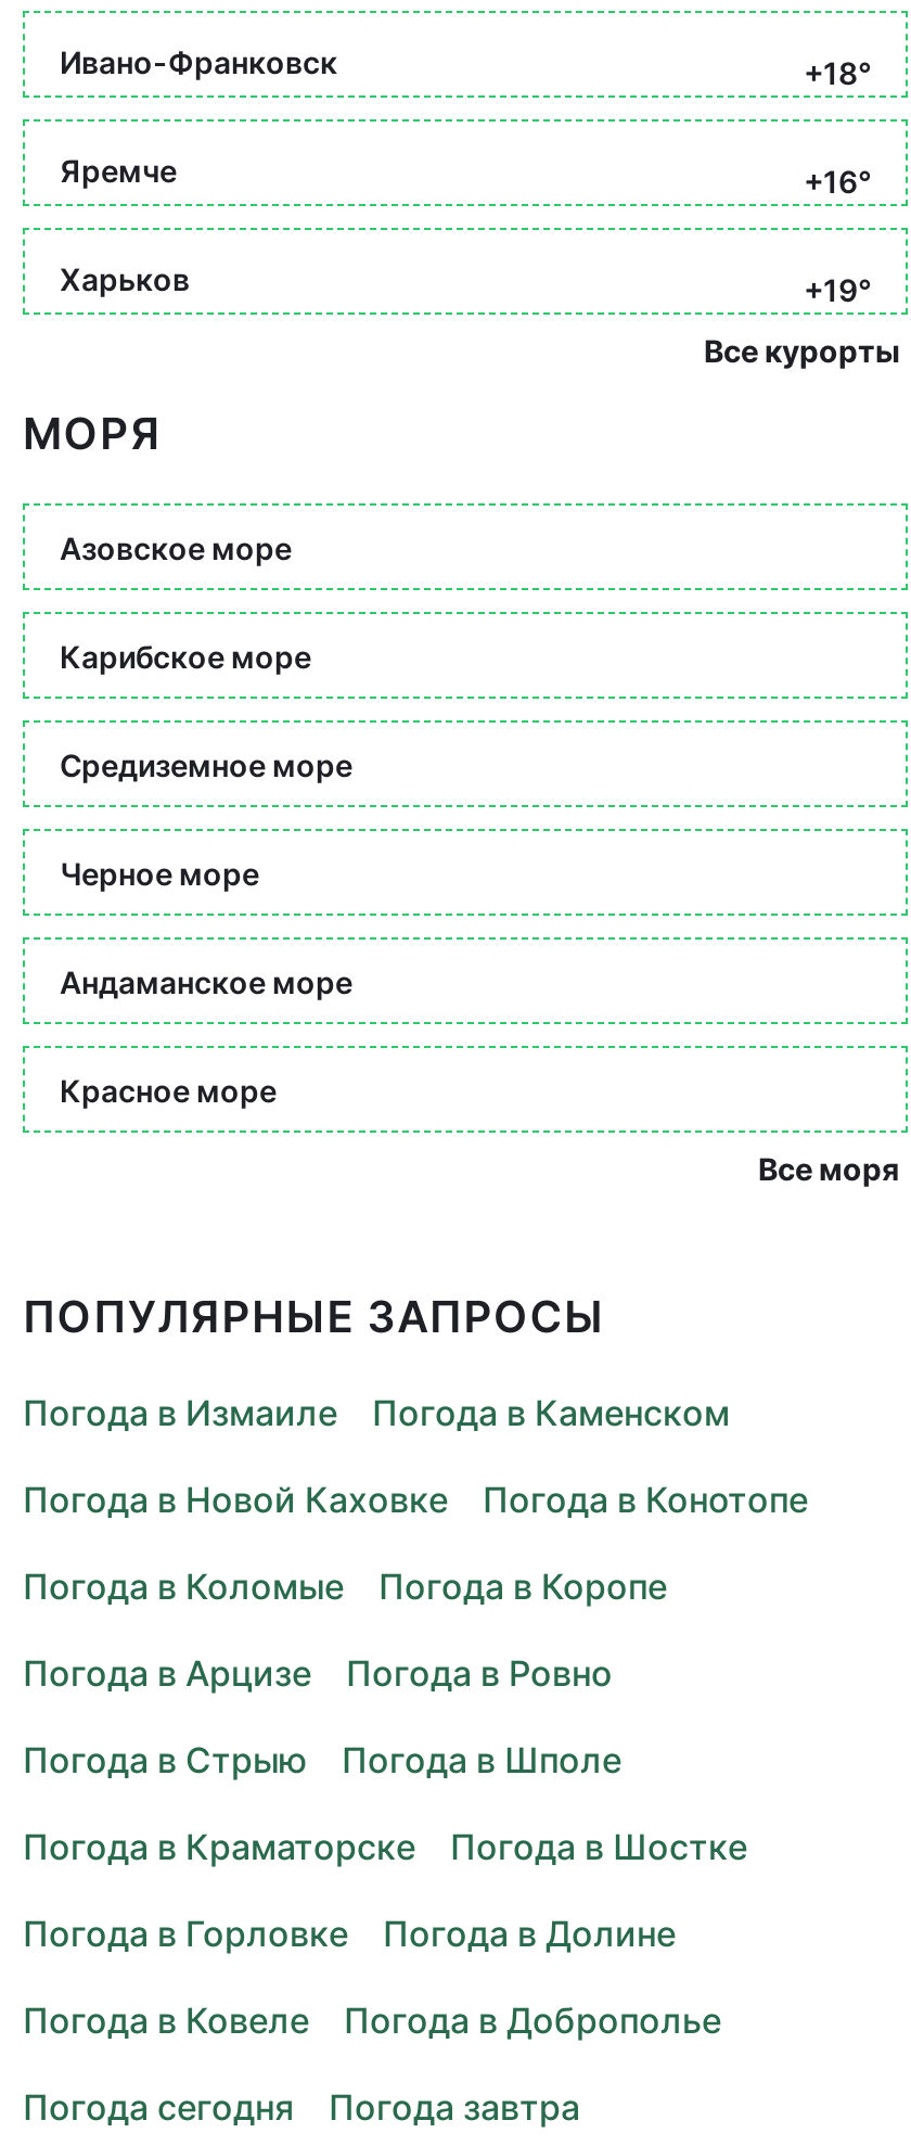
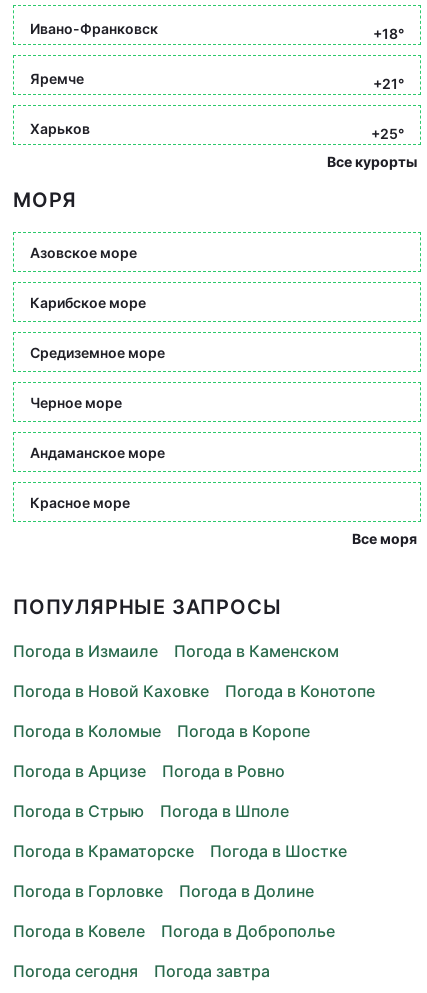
- +16°
+ +21°

- +19°
+ +25°
